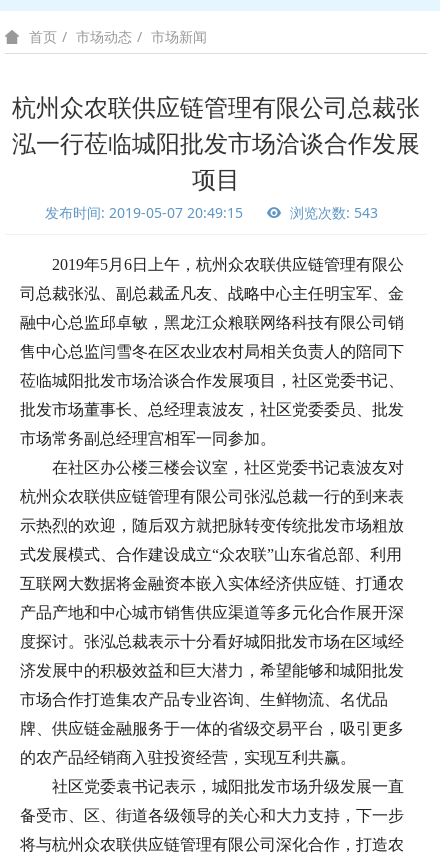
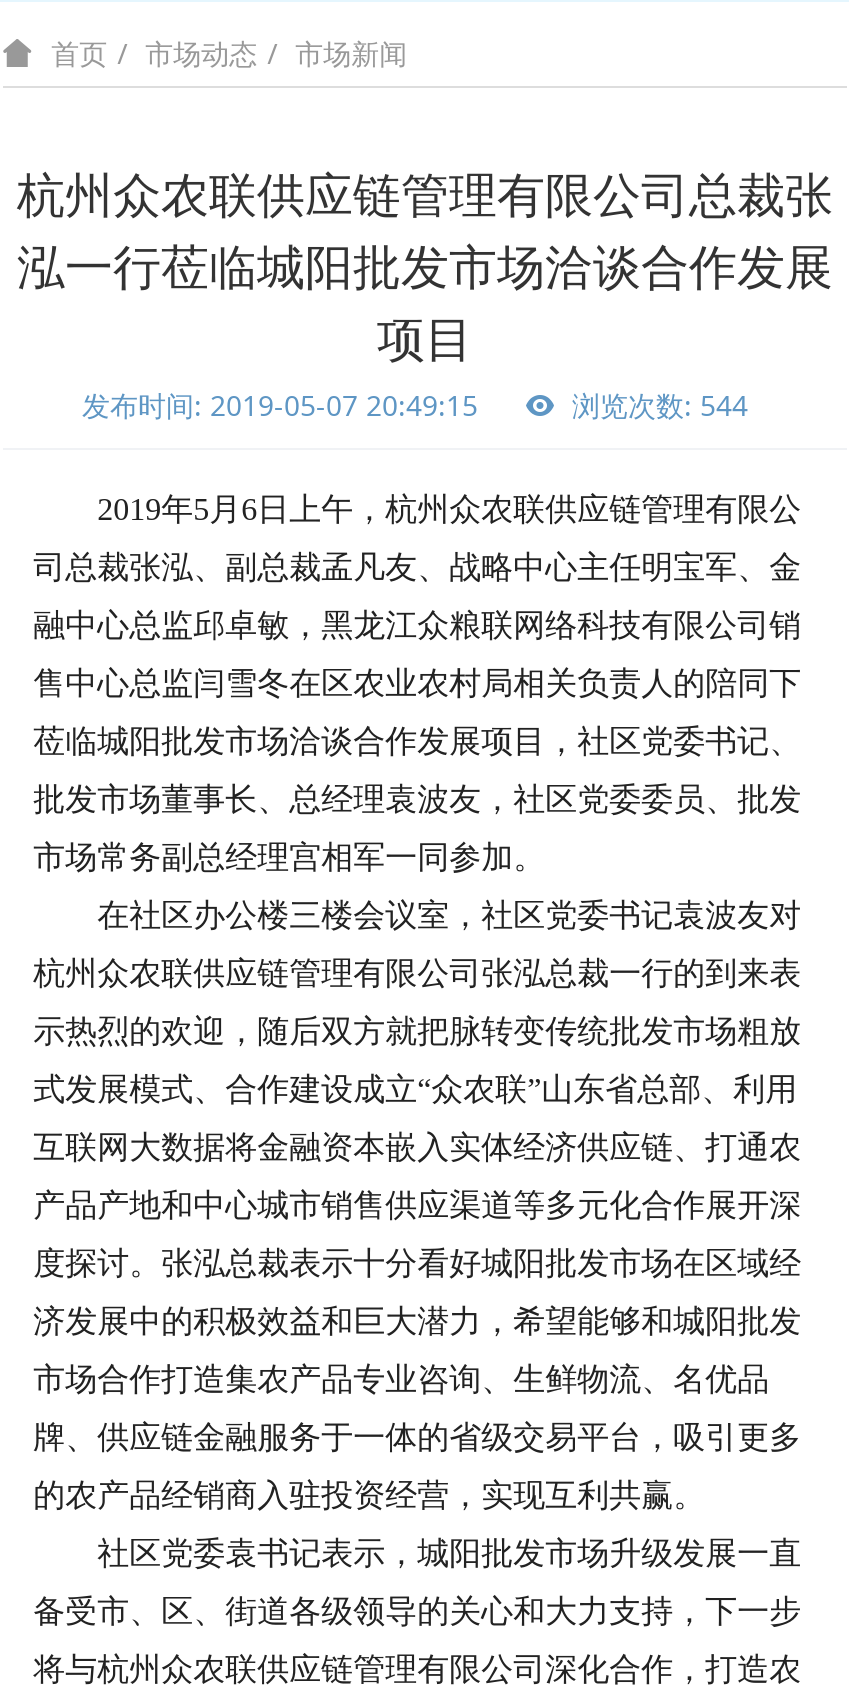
- 浏览次数: 543
+ 浏览次数: 544
